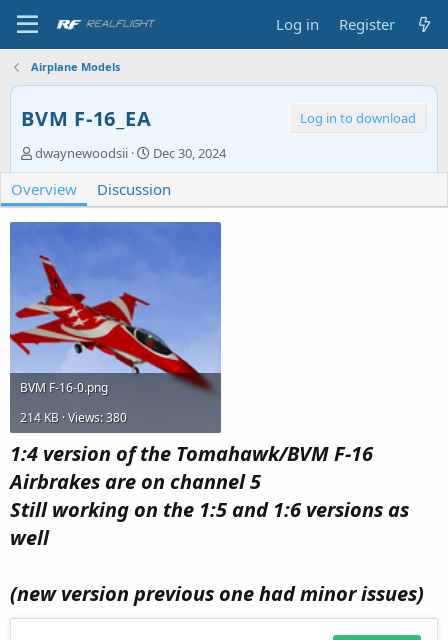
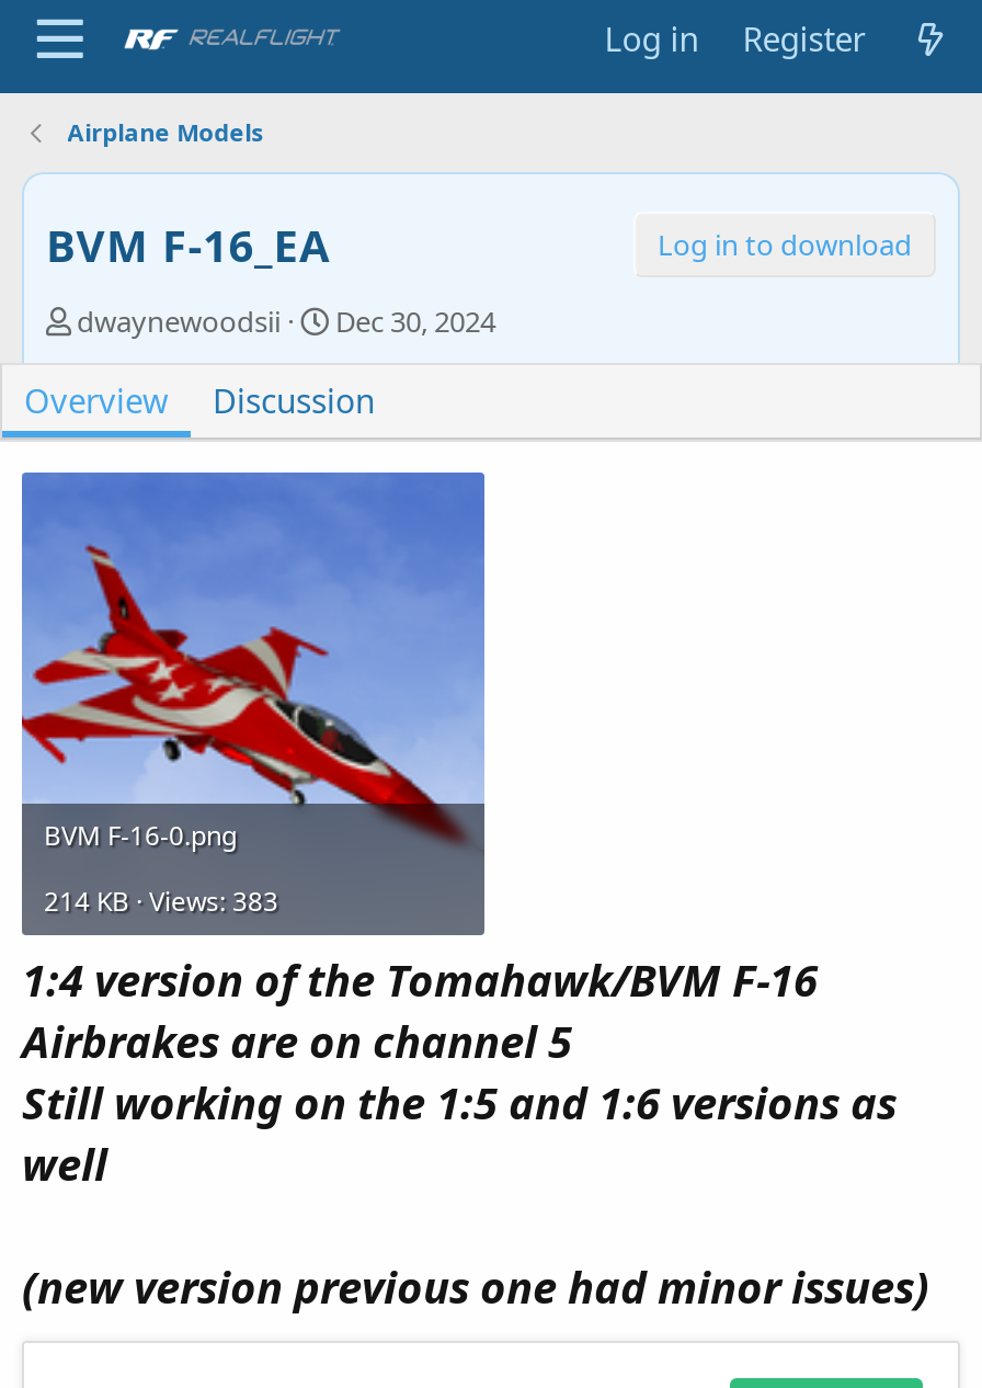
- 214 KB · Views: 380
+ 214 KB · Views: 383
